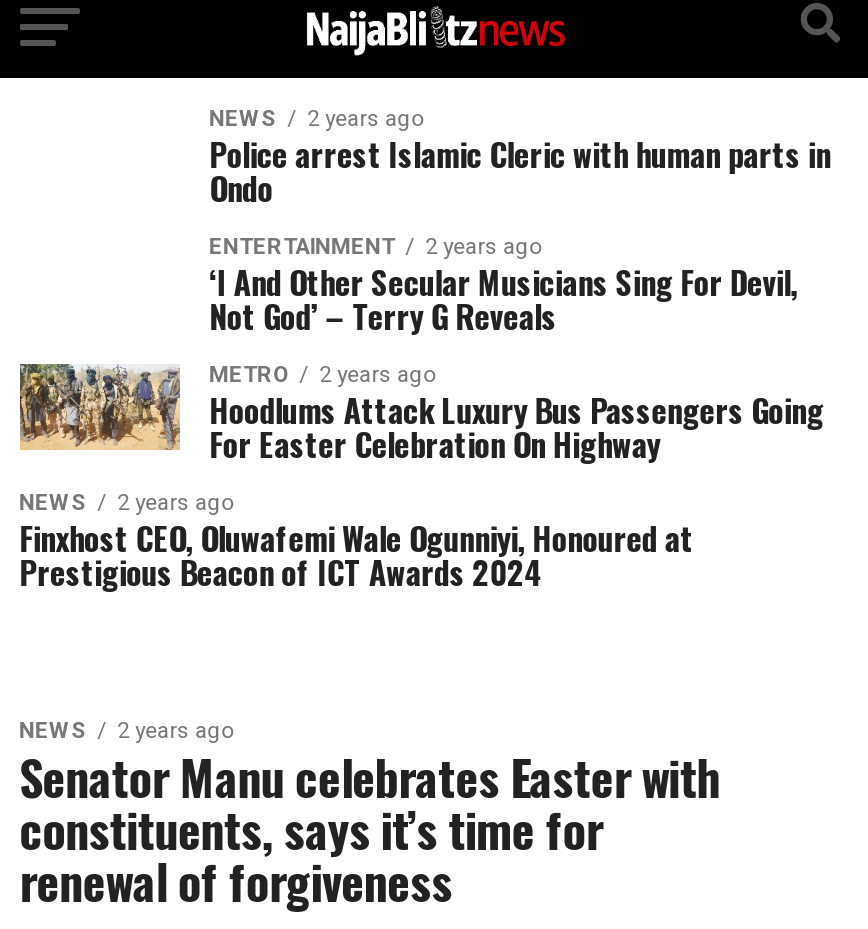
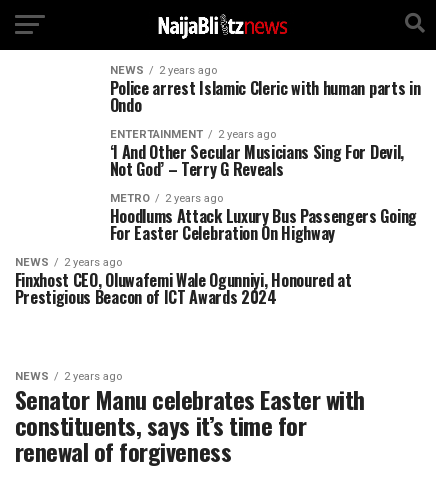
- [image]
